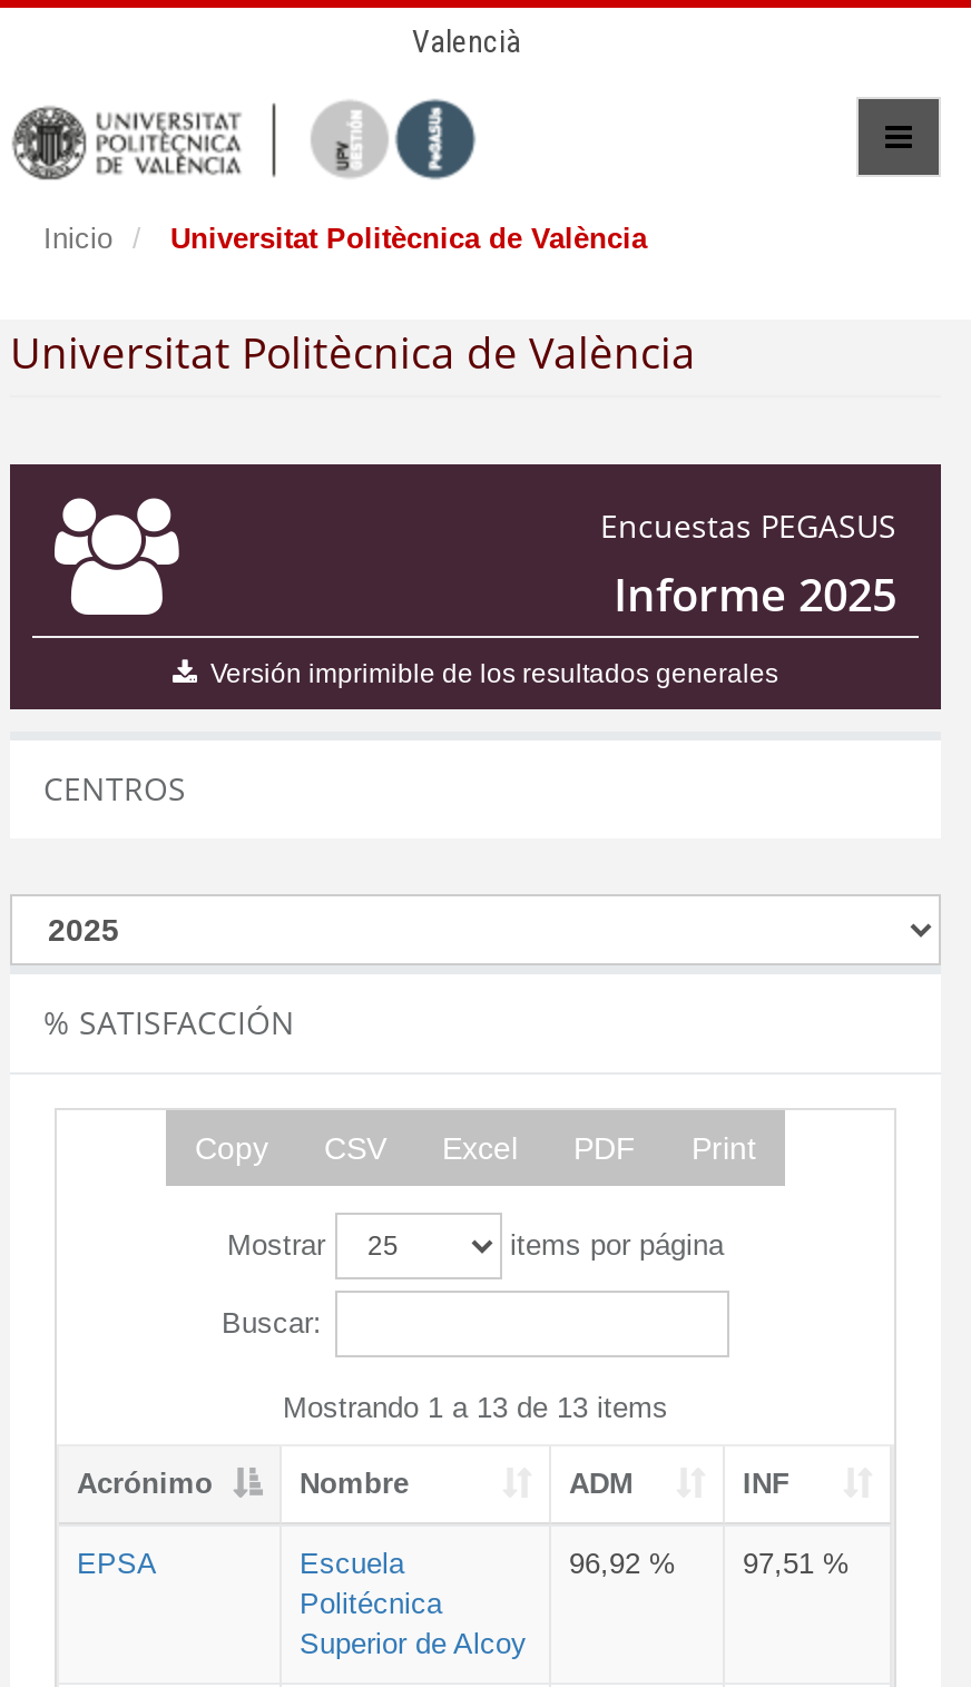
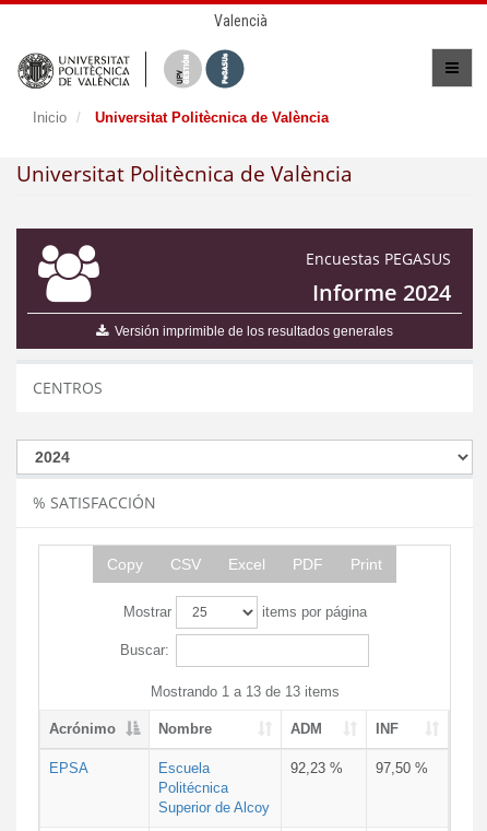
- Informe 2025
+ Informe 2024

- 96,92 %
+ 92,23 %

- 97,51 %
+ 97,50 %
